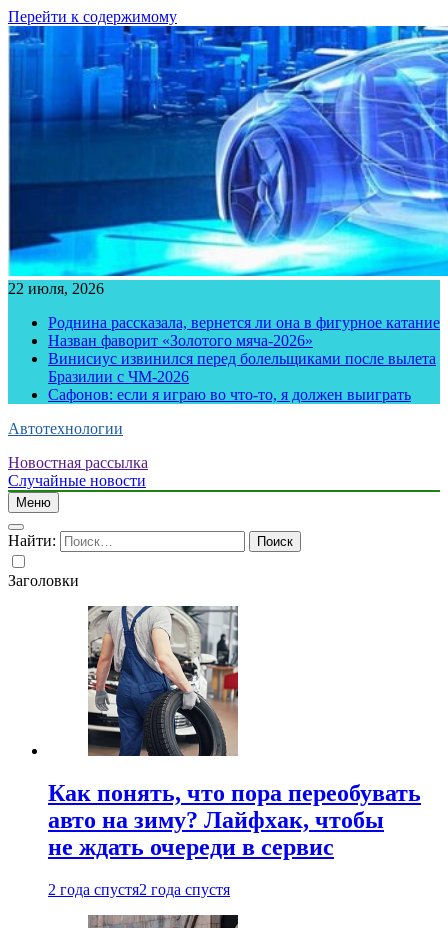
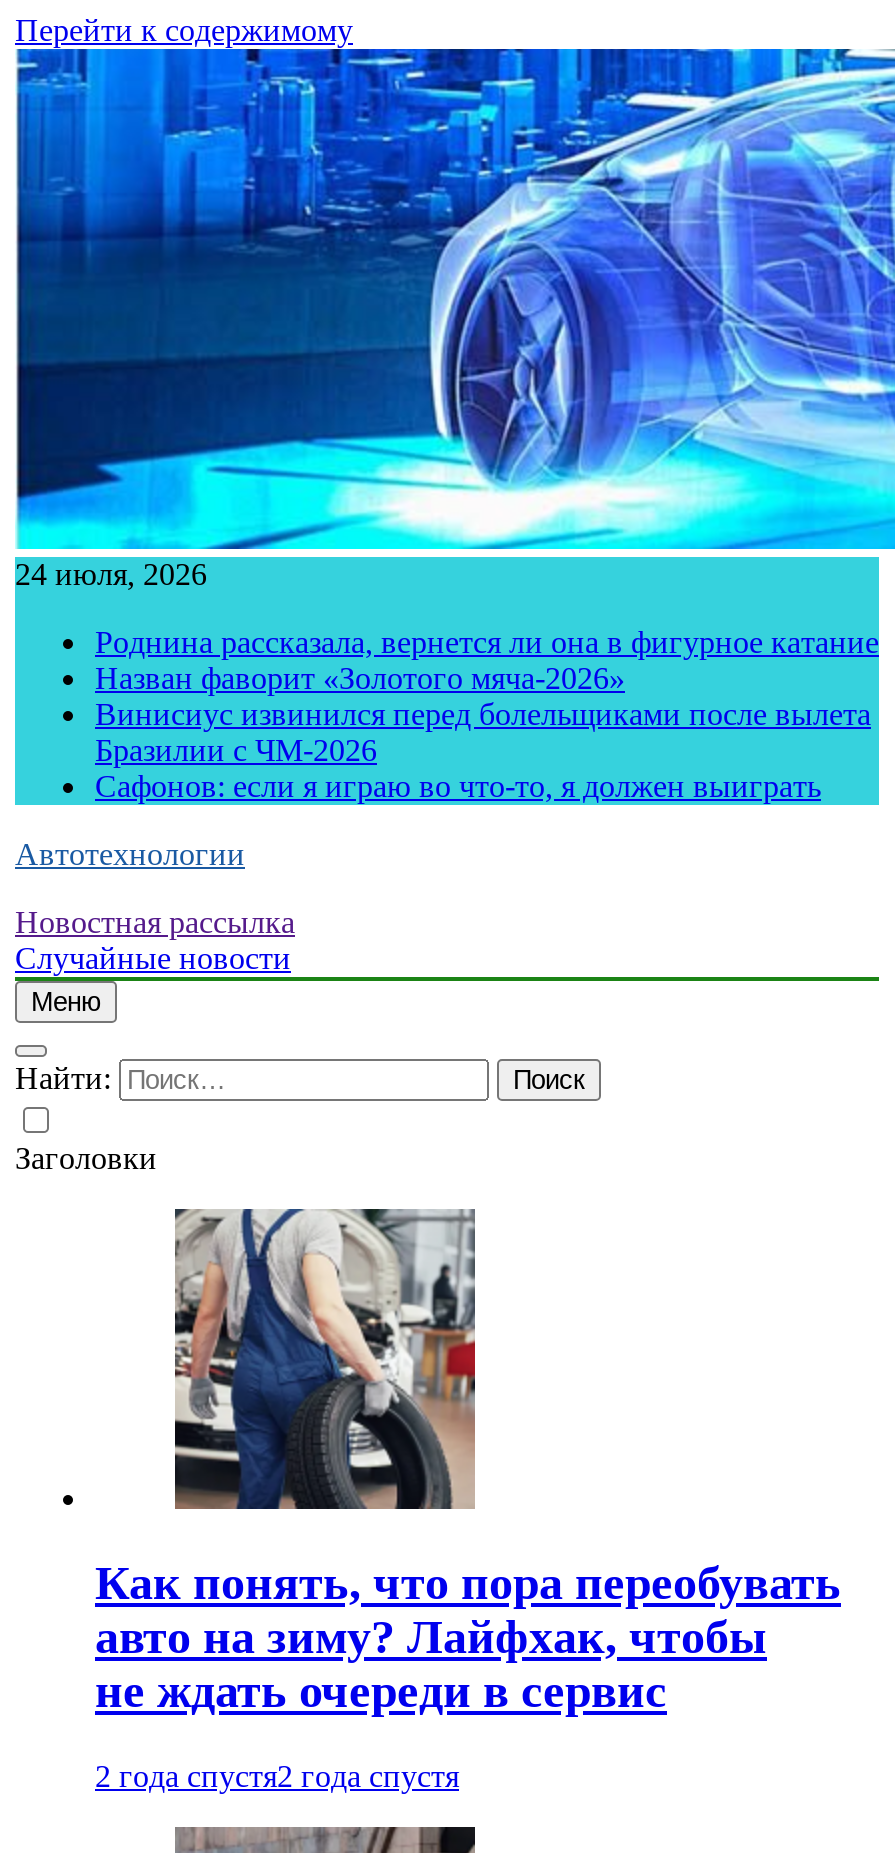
- 22 июля, 2026
+ 24 июля, 2026
